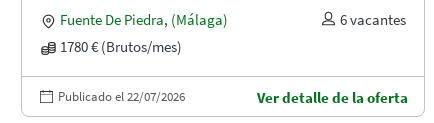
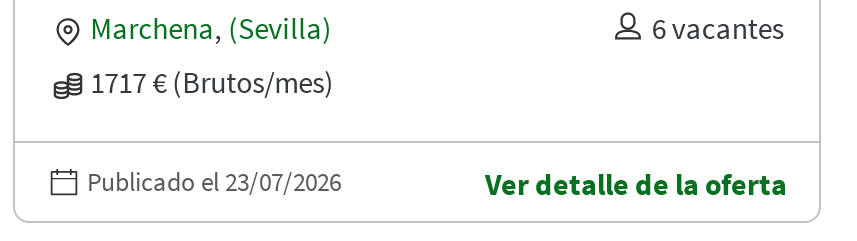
- Fuente De Piedra, (Málaga)
+ Marchena, (Sevilla)

- 1780 € (Brutos/mes)
+ 1717 € (Brutos/mes)

- Publicado el 22/07/2026
+ Publicado el 23/07/2026
